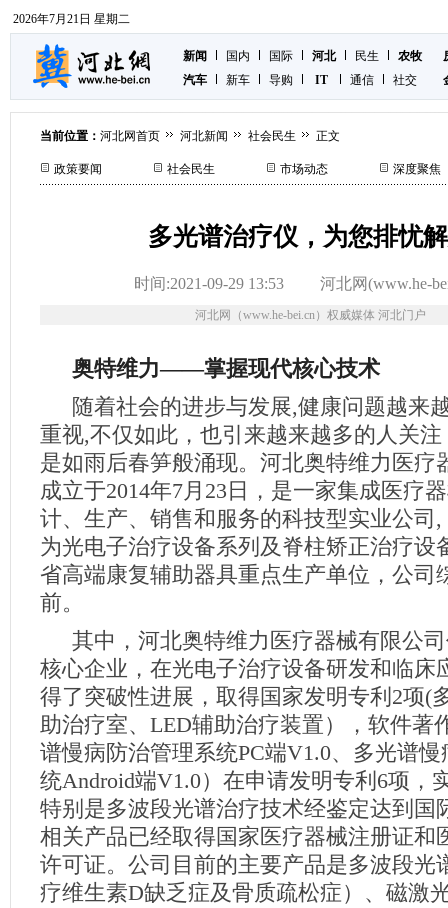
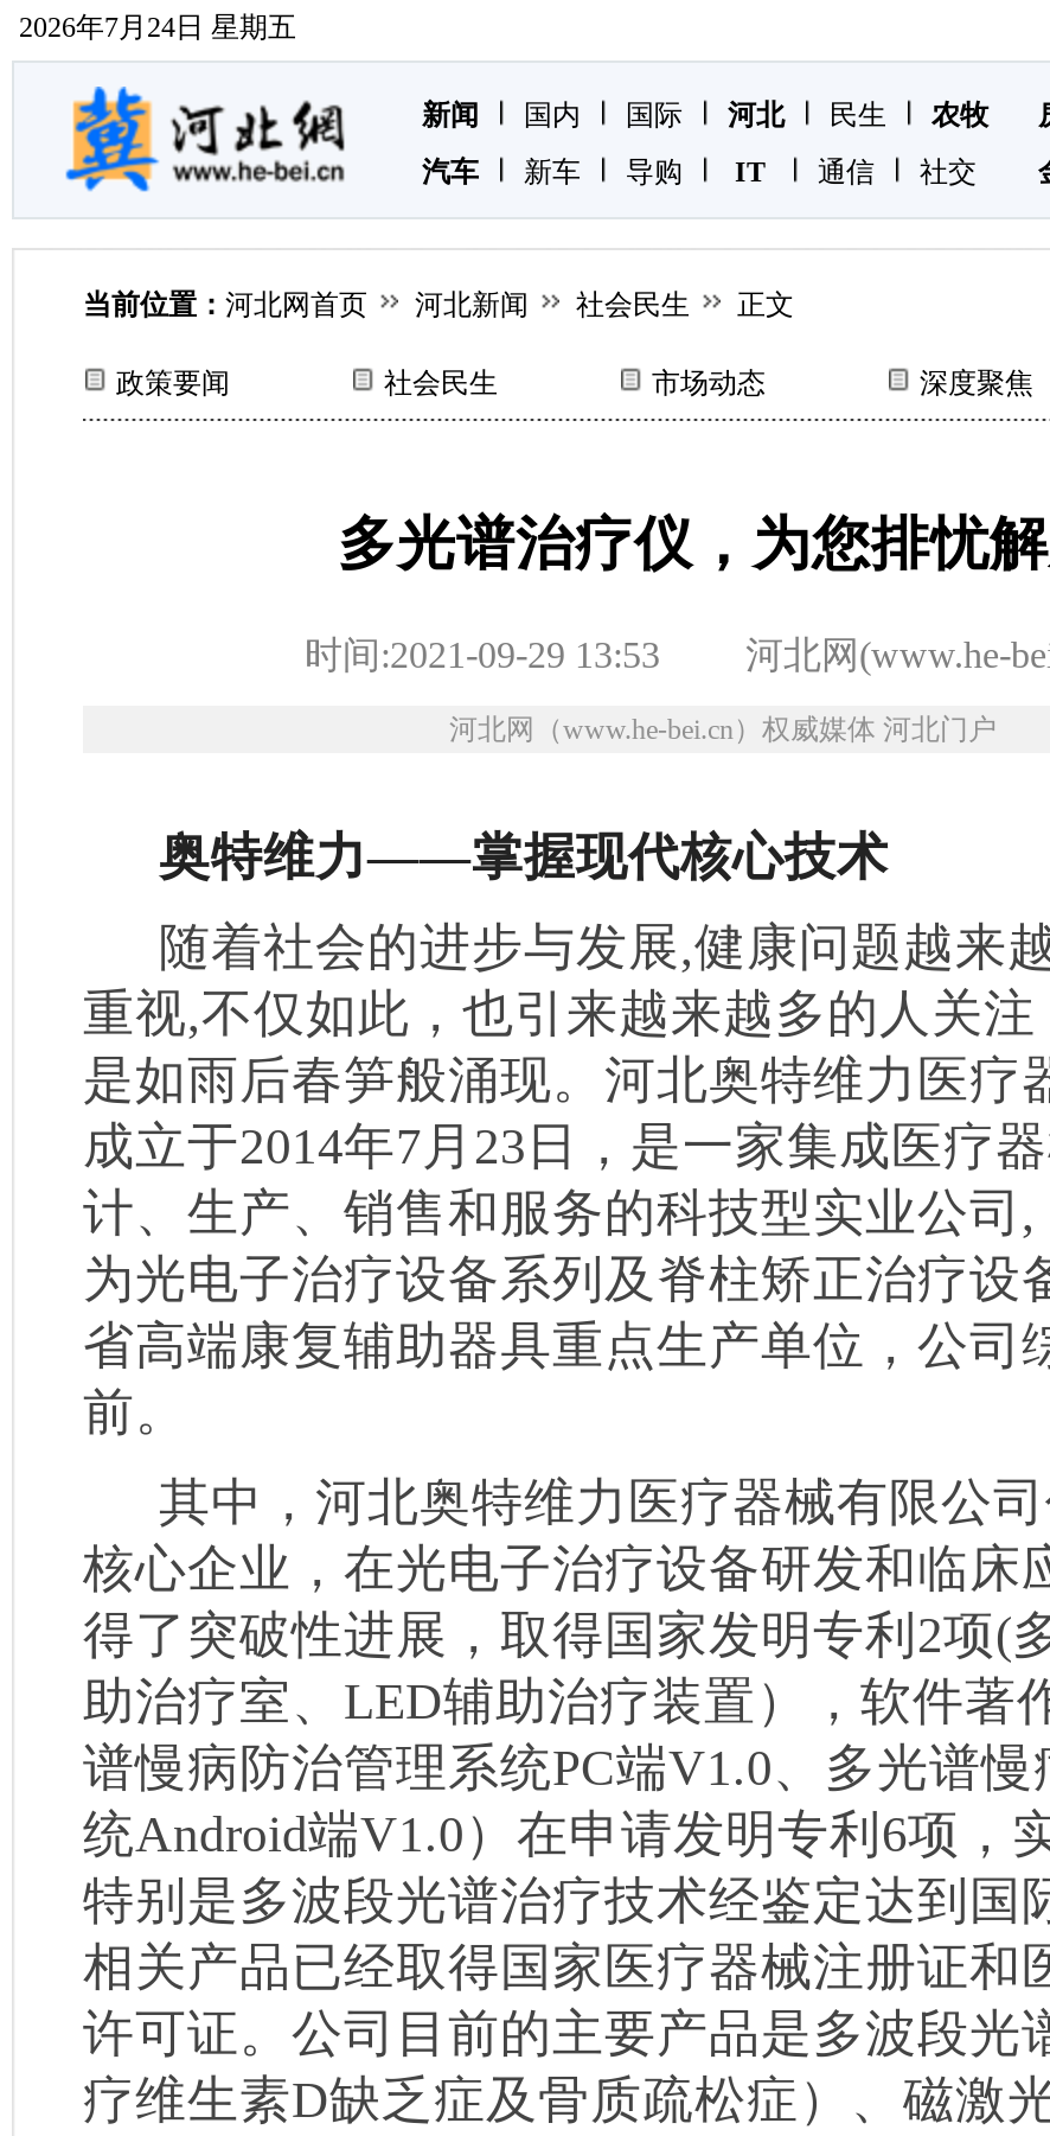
- 2026年7月21日 星期二
+ 2026年7月24日 星期五
